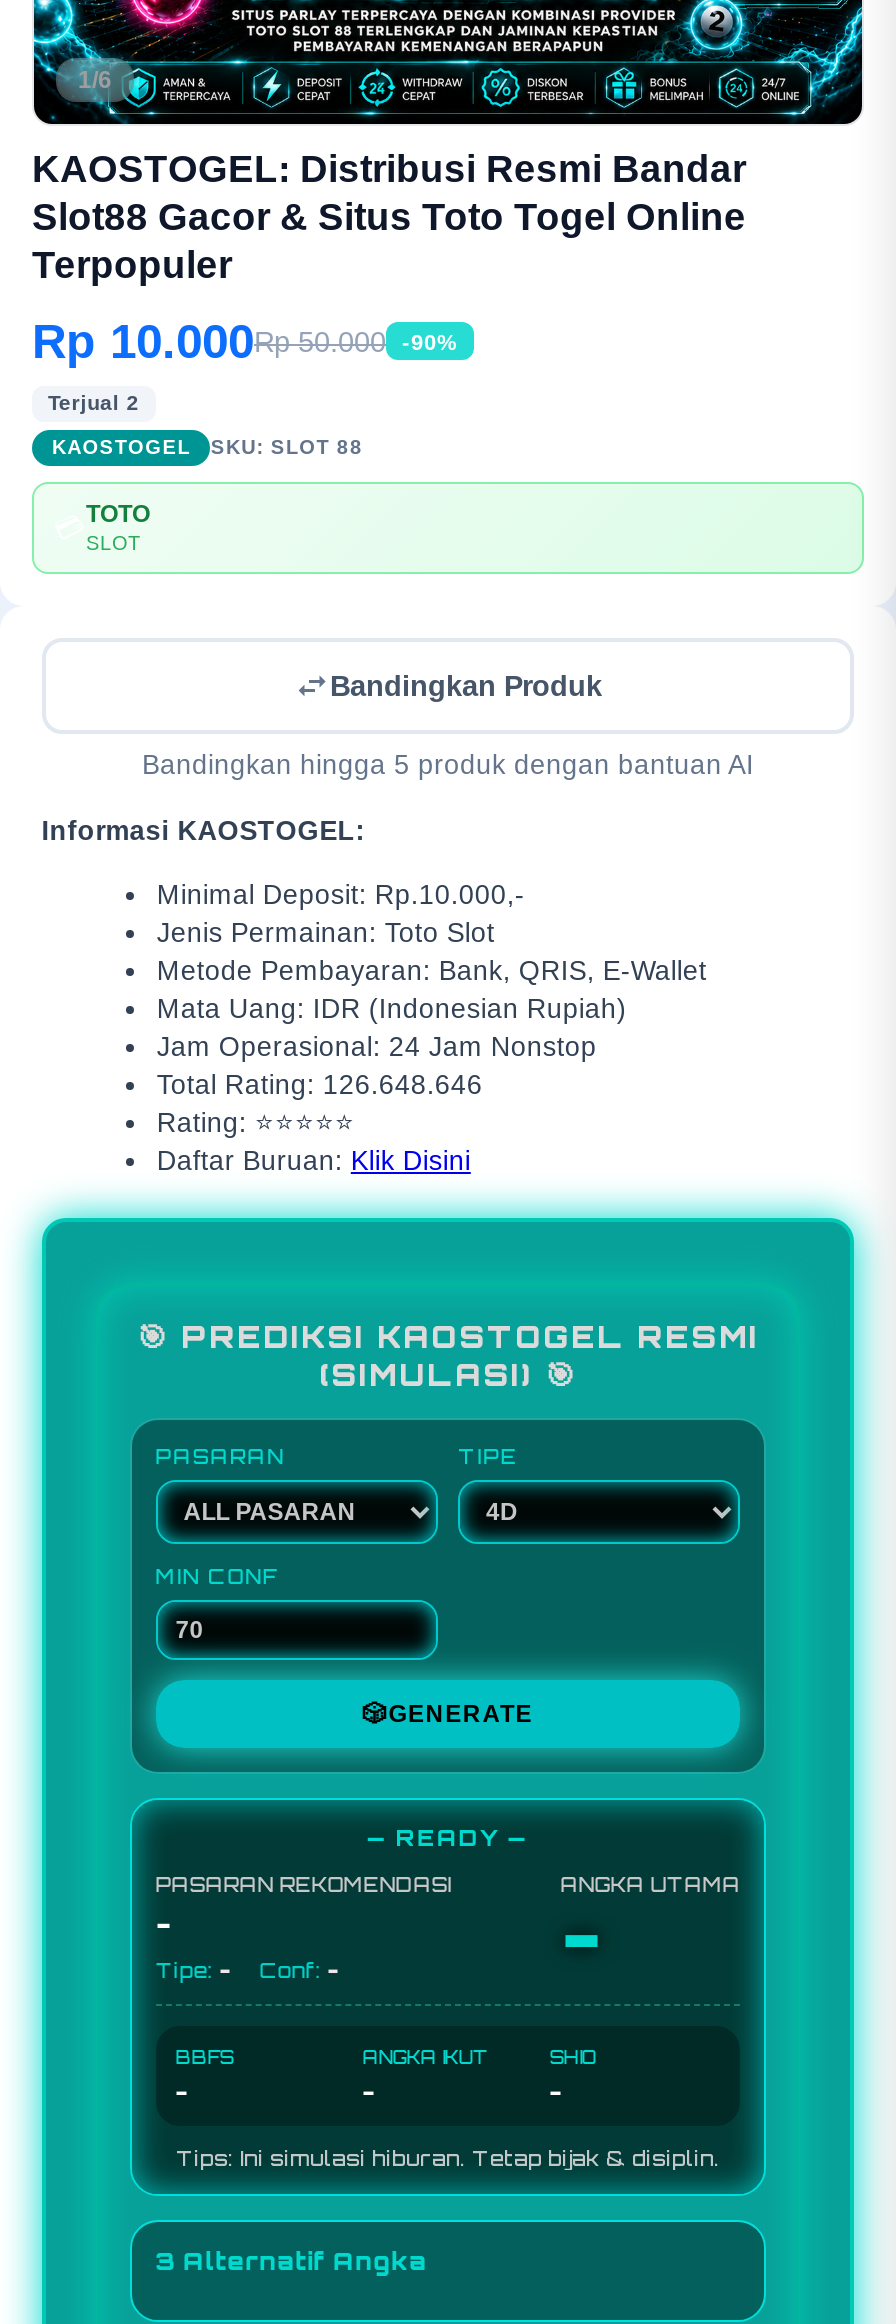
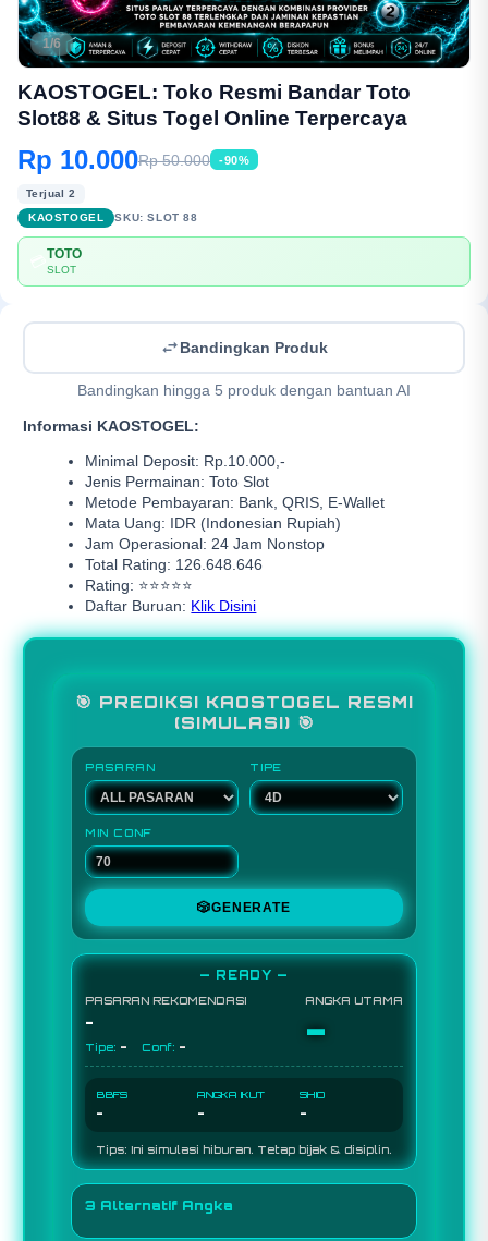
- KAOSTOGEL: Distribusi Resmi Bandar
- Slot88 Gacor & Situs Toto Togel Online
- Terpopuler
+ KAOSTOGEL: Toko Resmi Bandar Toto
+ Slot88 & Situs Togel Online Terpercaya
